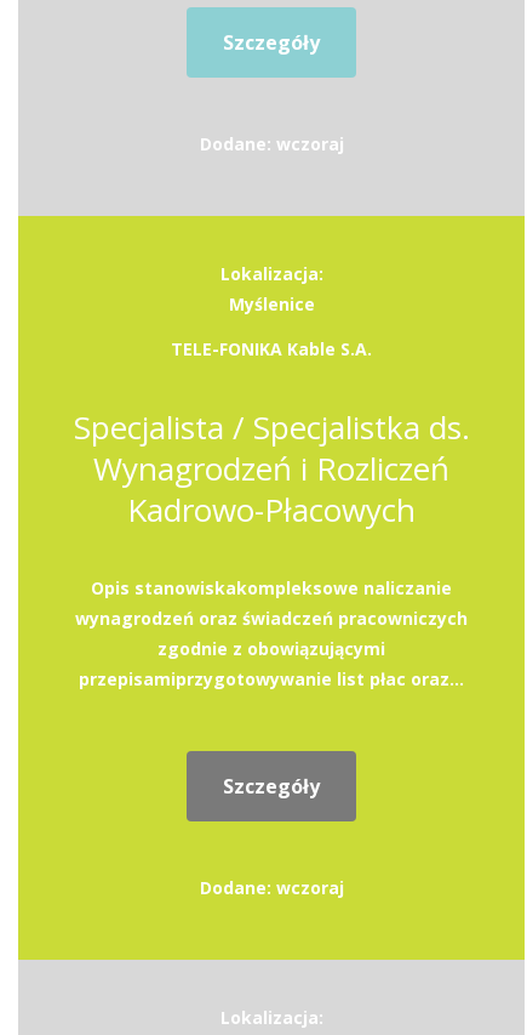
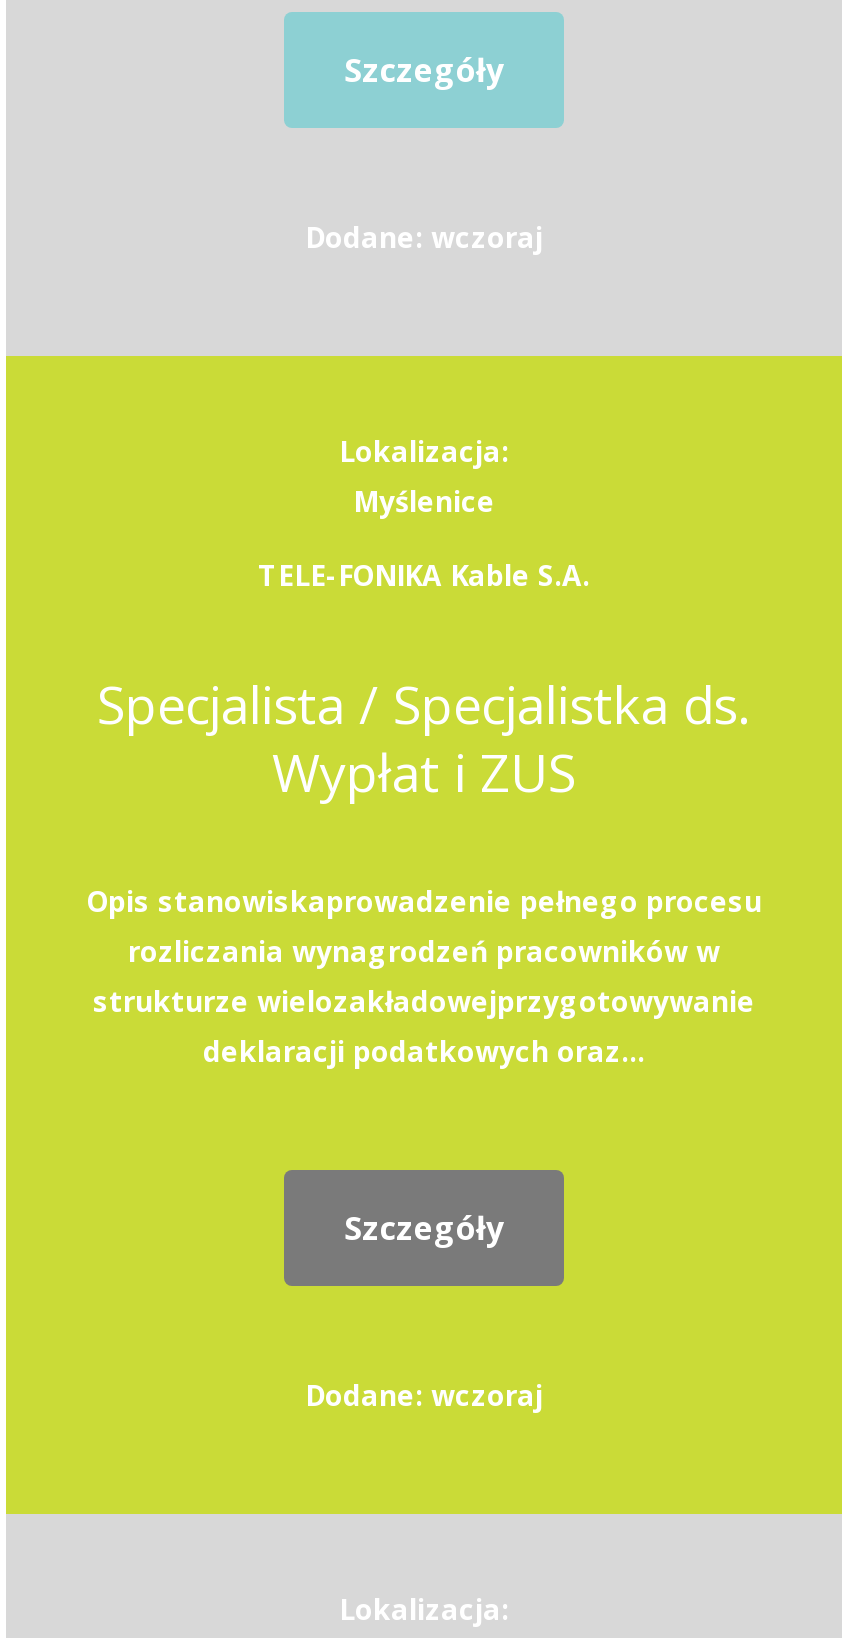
- Wynagrodzeń i Rozliczeń
- Kadrowo-Płacowych
+ Wypłat i ZUS

- Opis stanowiskakompleksowe naliczanie
- wynagrodzeń oraz świadczeń pracowniczych
- zgodnie z obowiązującymi
- przepisamiprzygotowywanie list płac oraz...
+ Opis stanowiskaprowadzenie pełnego procesu
+ rozliczania wynagrodzeń pracowników w
+ strukturze wielozakładowejprzygotowywanie
+ deklaracji podatkowych oraz...
